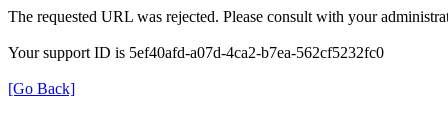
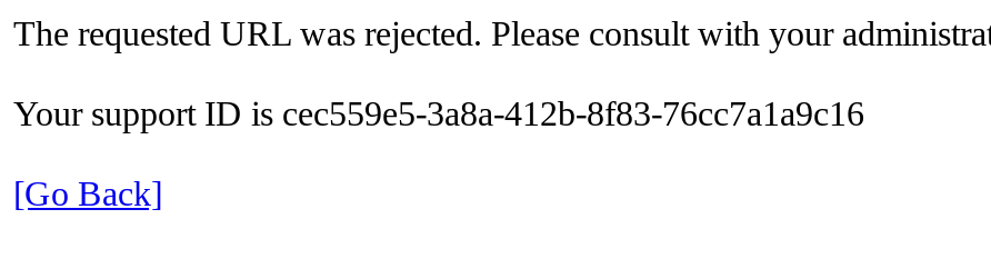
- Your support ID is 5ef40afd-a07d-4ca2-b7ea-562cf5232fc0
+ Your support ID is cec559e5-3a8a-412b-8f83-76cc7a1a9c16
